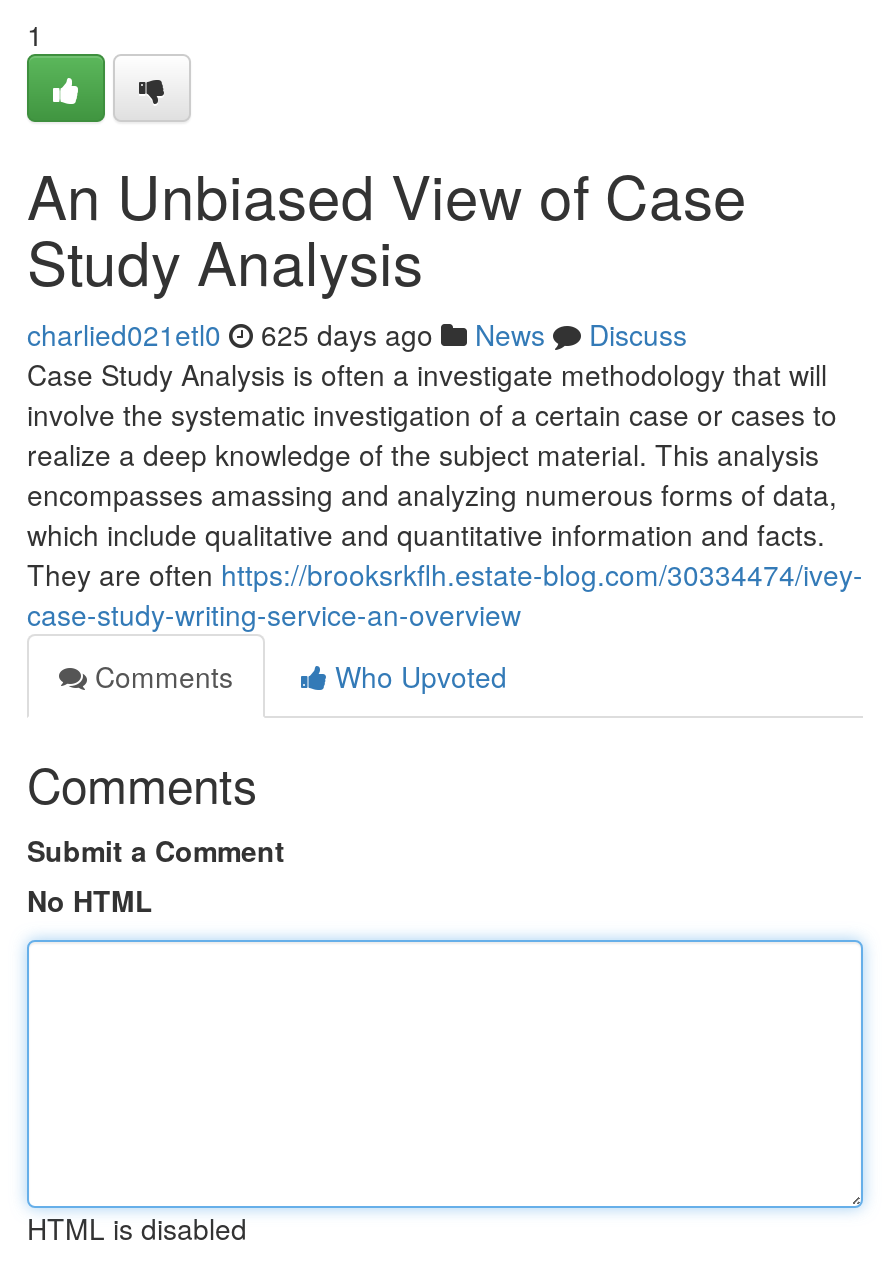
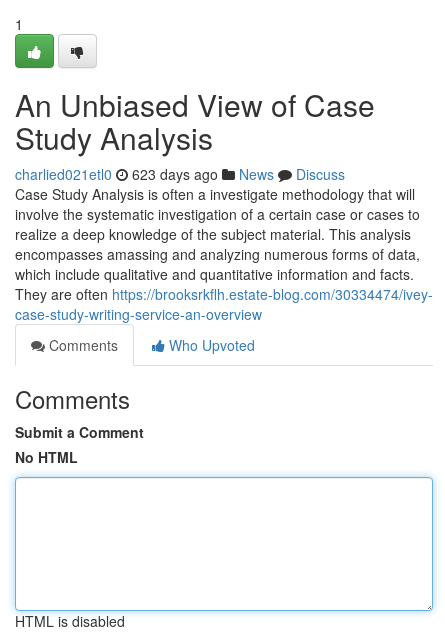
- charlied021etl0 625 days ago News Discuss
+ charlied021etl0 623 days ago News Discuss
